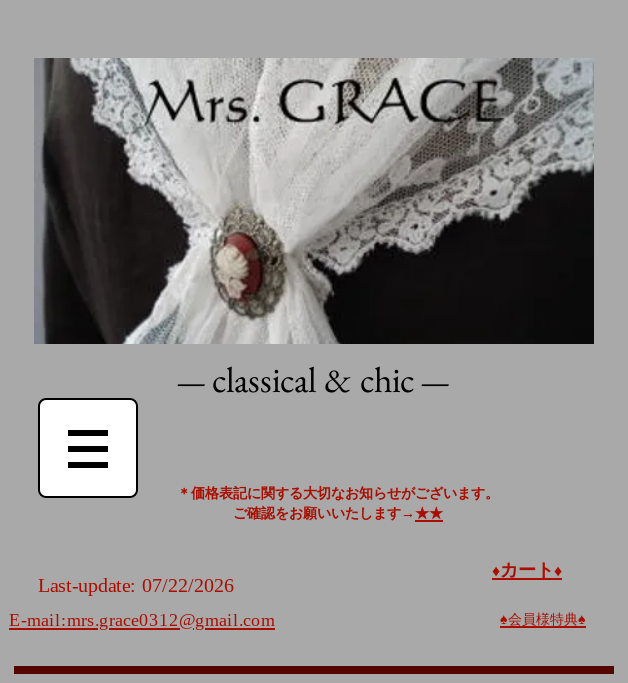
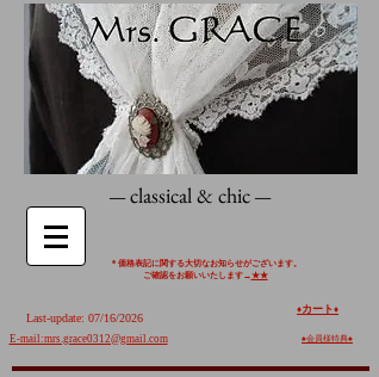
- Last-update: 07/22/2026
+ Last-update: 07/16/2026
